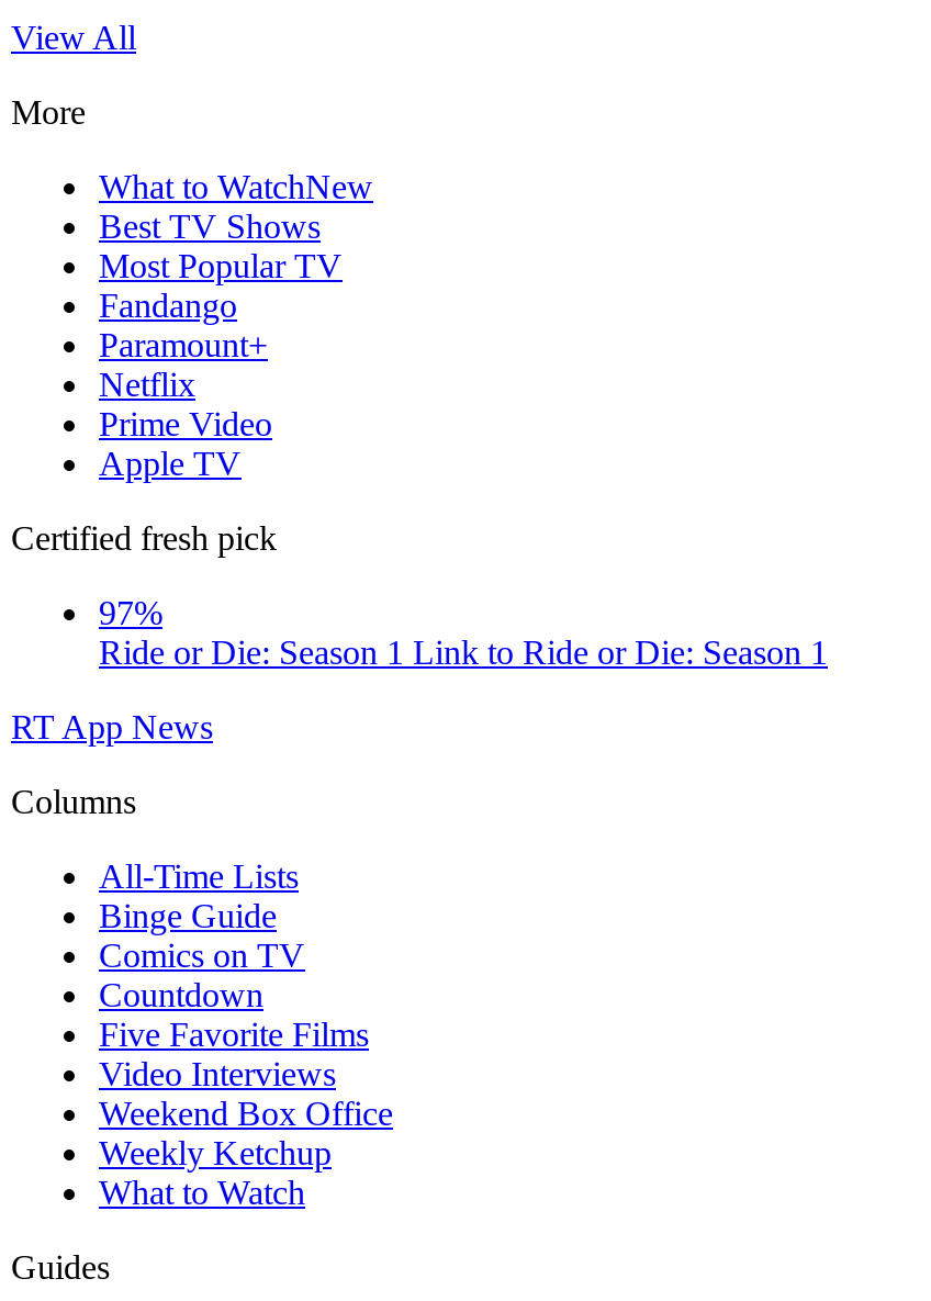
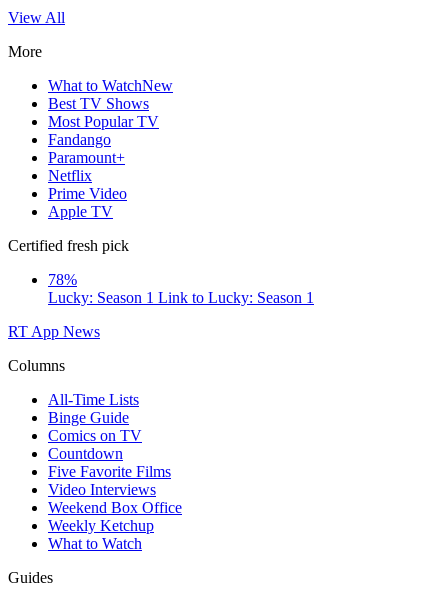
- 97%
- Ride or Die: Season 1 Link to Ride or Die: Season 1
+ 78%
+ Lucky: Season 1 Link to Lucky: Season 1
